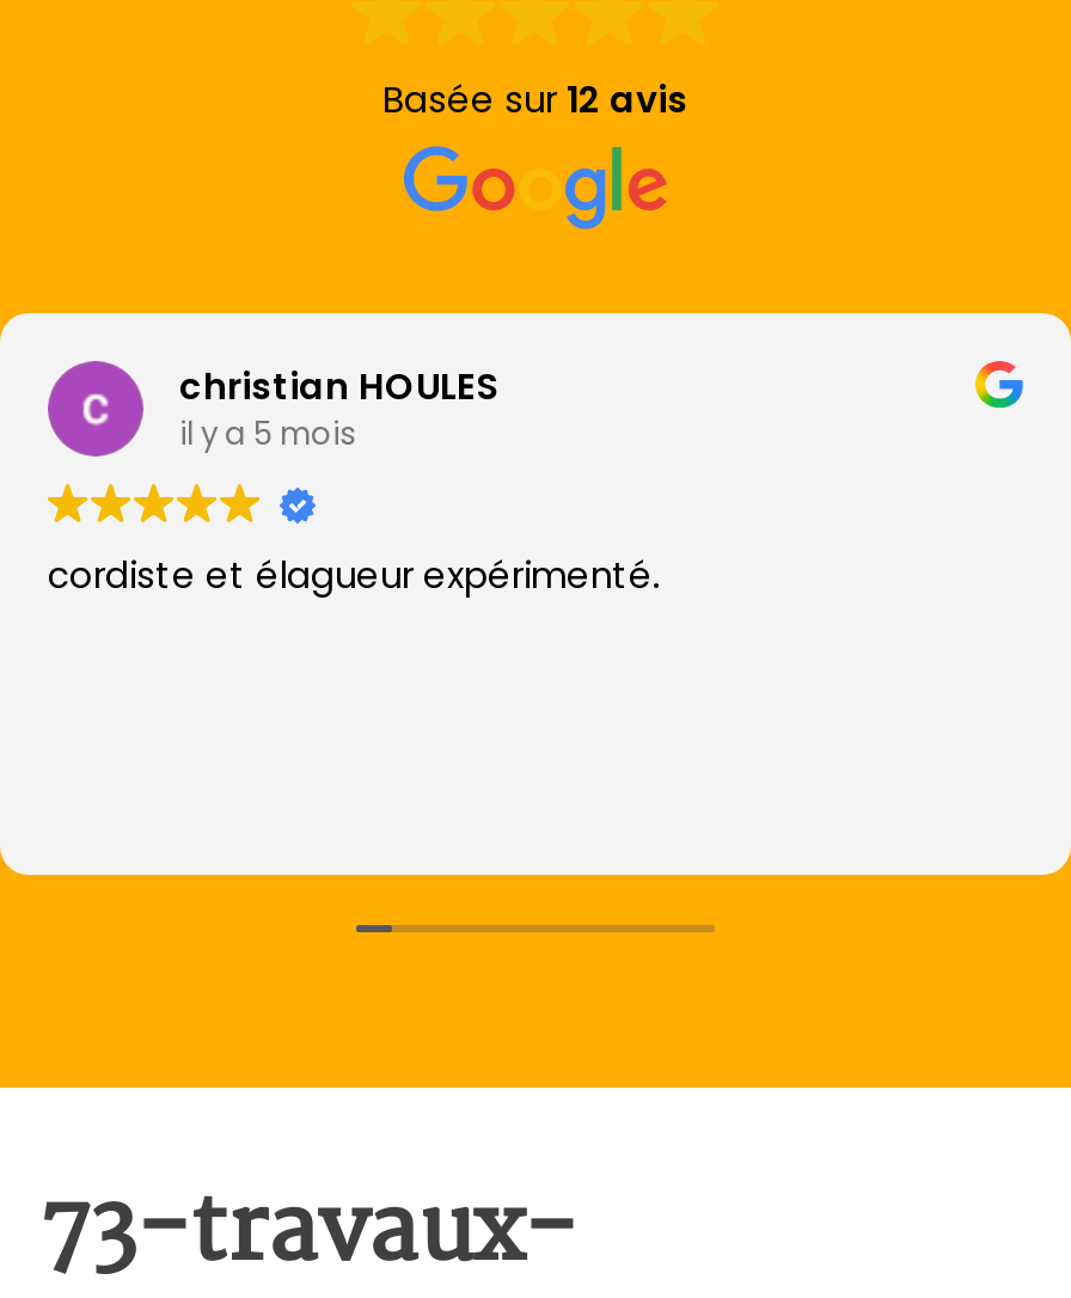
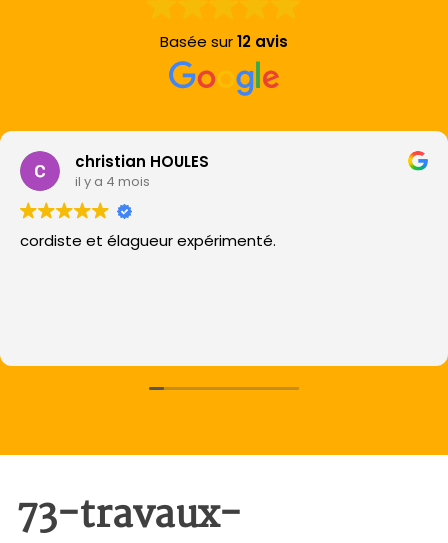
- il y a 5 mois
+ il y a 4 mois
